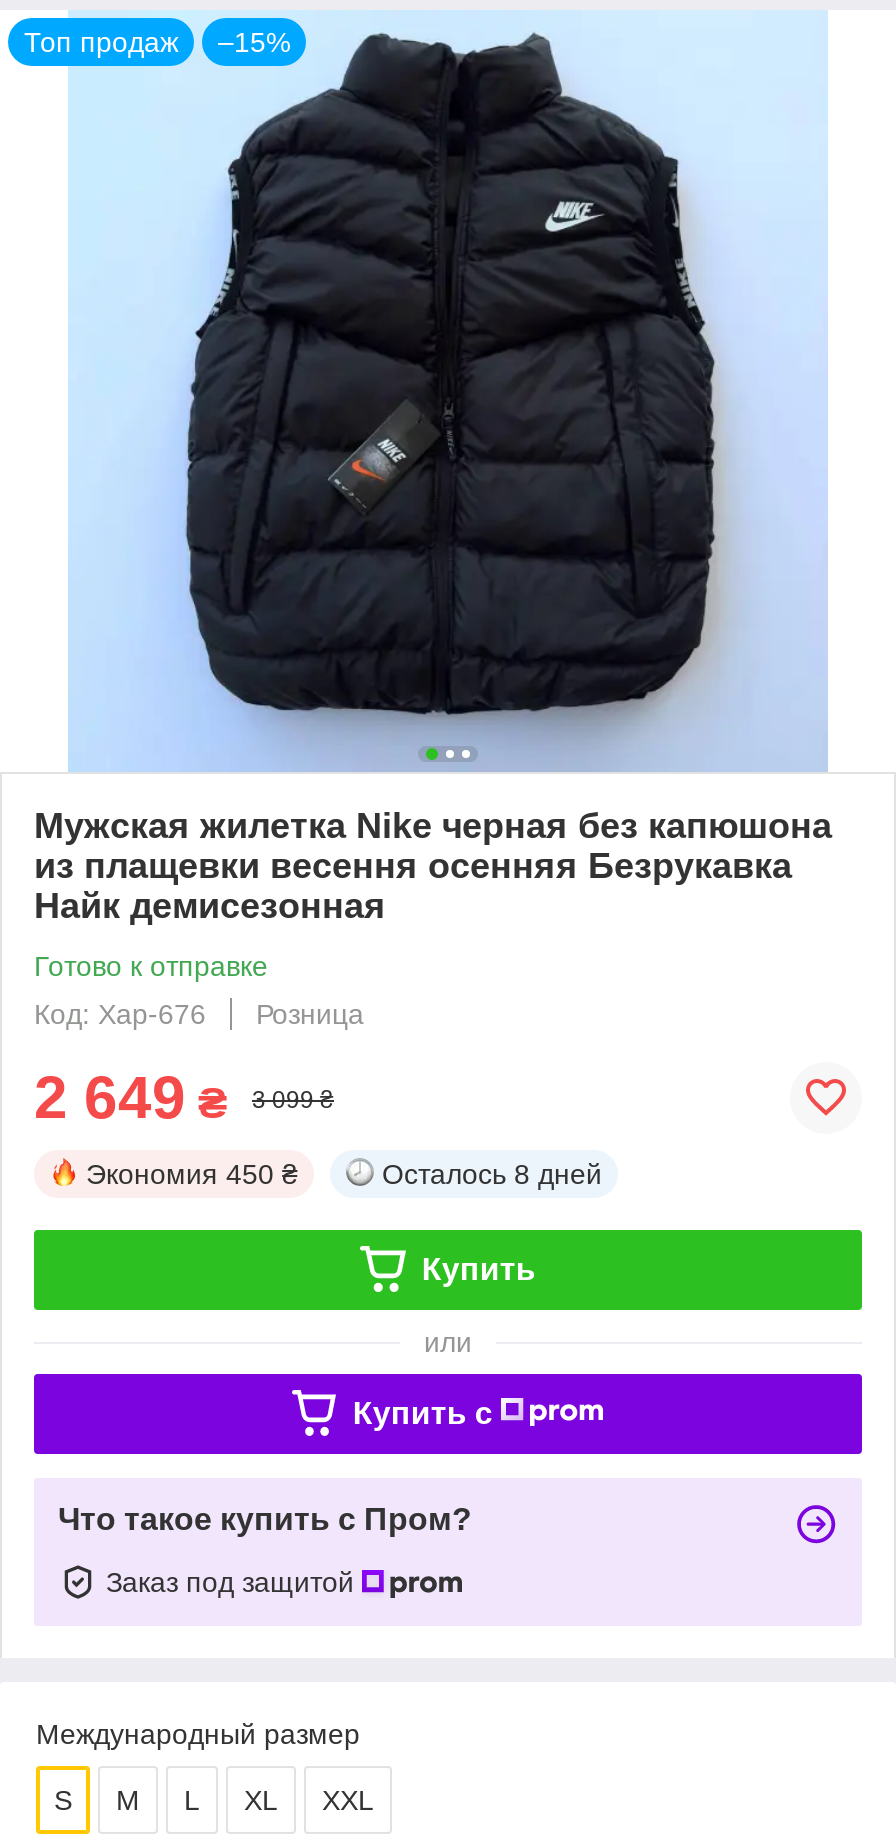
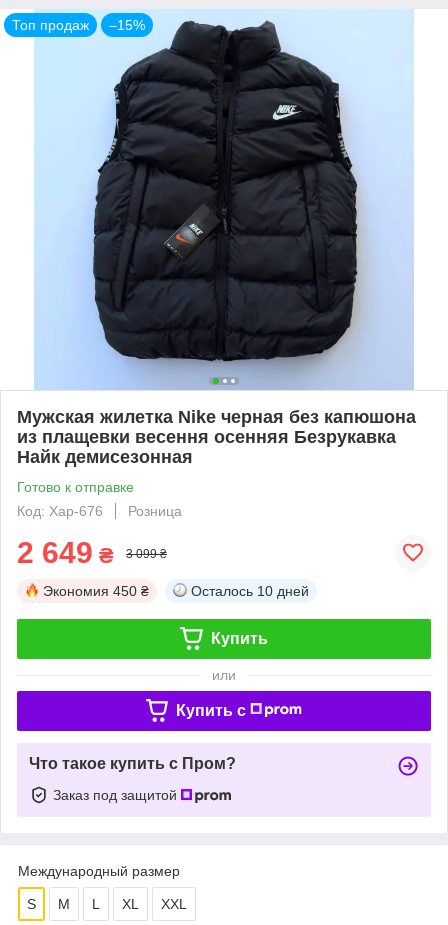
- Осталось 8 дней
+ Осталось 10 дней
